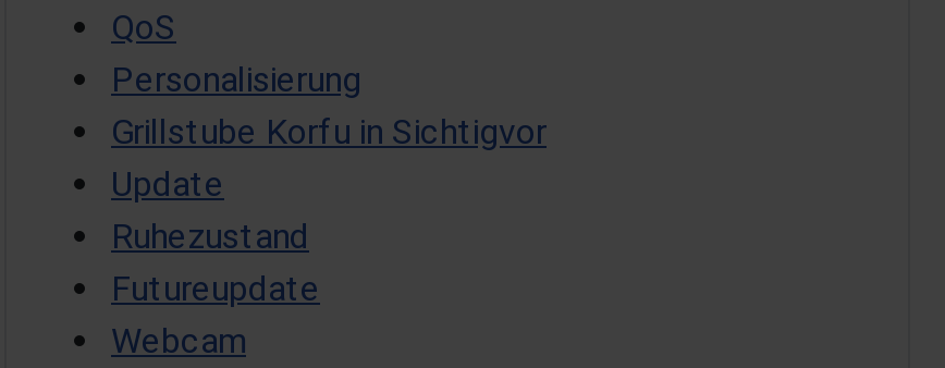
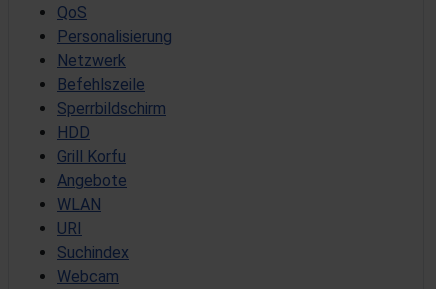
- Grillstube Korfu in Sichtigvor
- Update
- Ruhezustand
- Futureupdate
+ Netzwerk
+ Befehlszeile
+ Sperrbildschirm
+ HDD
+ Grill Korfu
+ Angebote
+ WLAN
+ URI
+ Suchindex
